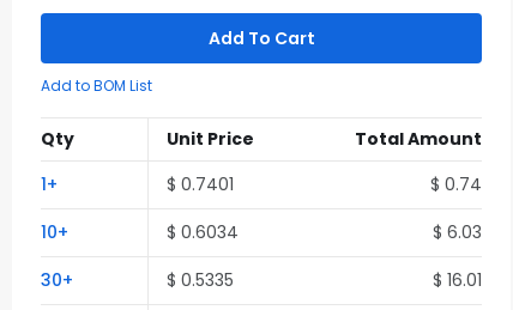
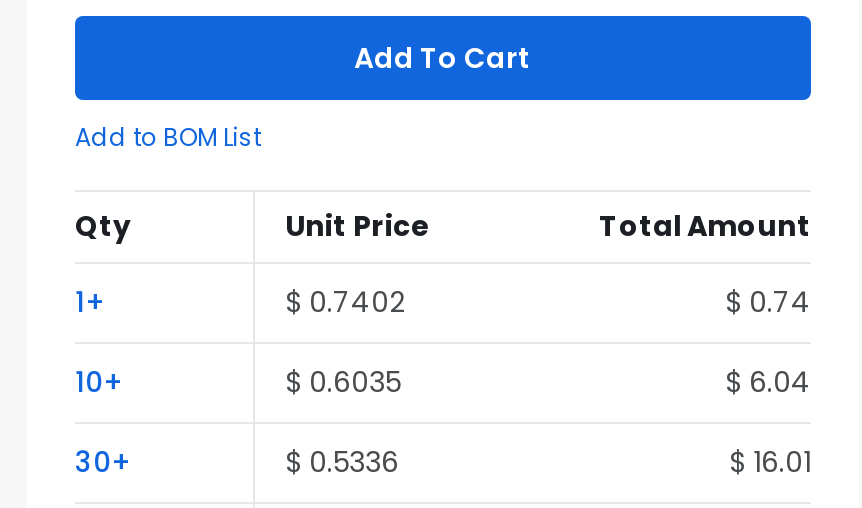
- $ 0.7401
+ $ 0.7402

- $ 0.6034
+ $ 0.6035

- $ 6.03
+ $ 6.04

- $ 0.5335
+ $ 0.5336
